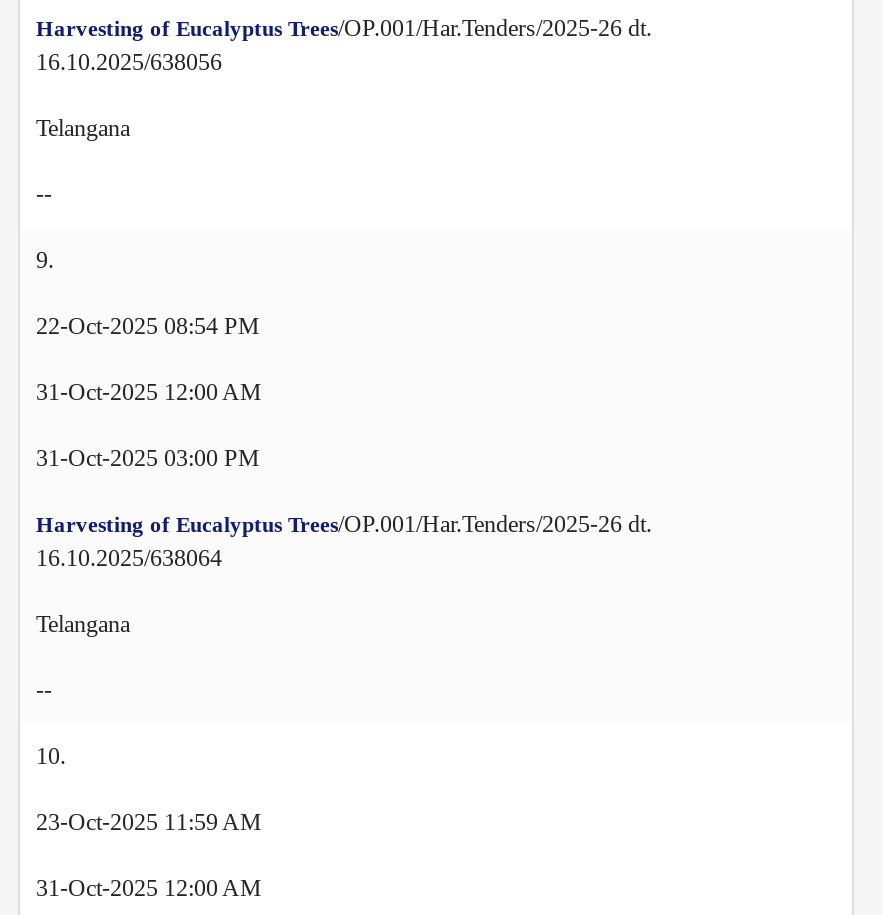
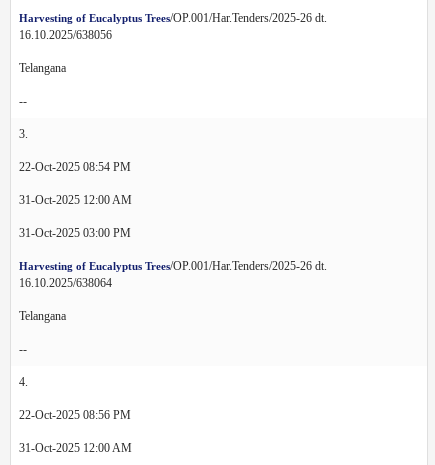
- 9.
+ 3.

- 10.
+ 4.

- 23-Oct-2025 11:59 AM
+ 22-Oct-2025 08:56 PM
